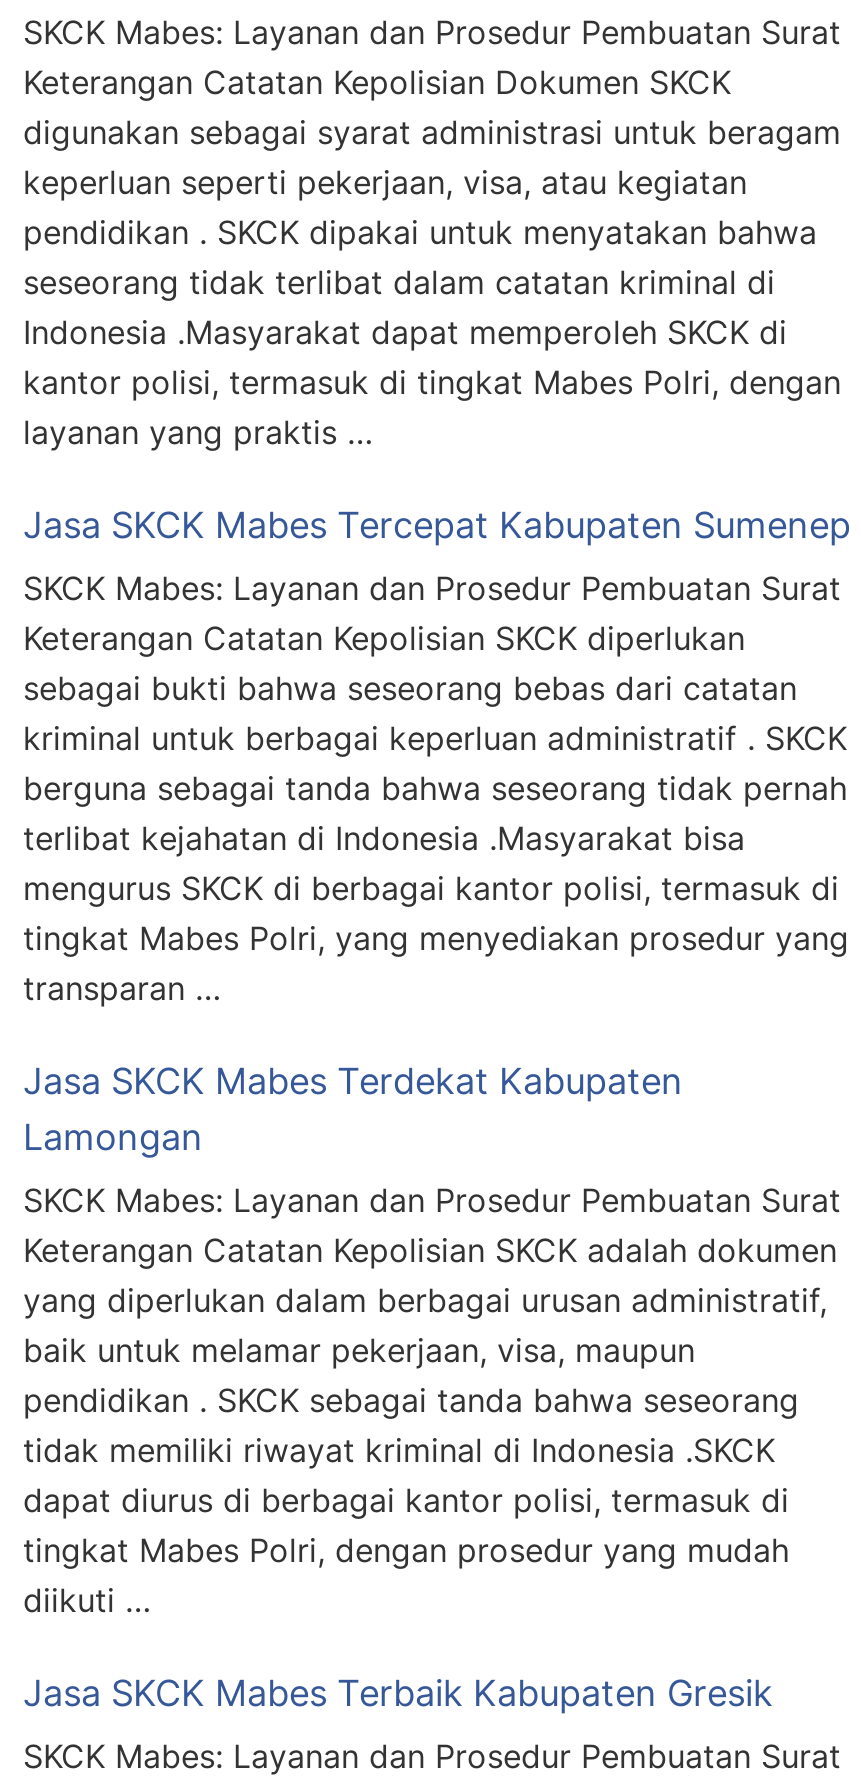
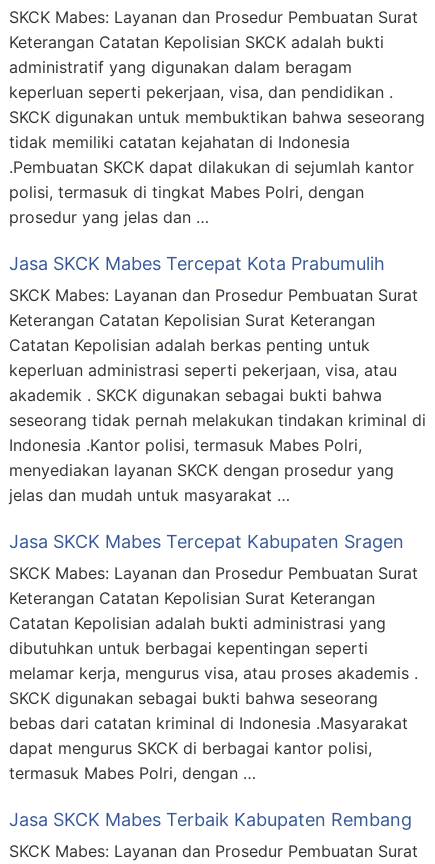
- Keterangan Catatan Kepolisian Dokumen SKCK
- digunakan sebagai syarat administrasi untuk beragam
- keperluan seperti pekerjaan, visa, atau kegiatan
- pendidikan . SKCK dipakai untuk menyatakan bahwa
- seseorang tidak terlibat dalam catatan kriminal di
- Indonesia .Masyarakat dapat memperoleh SKCK di
- kantor polisi, termasuk di tingkat Mabes Polri, dengan
- layanan yang praktis …
+ Keterangan Catatan Kepolisian SKCK adalah bukti
+ administratif yang digunakan dalam beragam
+ keperluan seperti pekerjaan, visa, dan pendidikan .
+ SKCK digunakan untuk membuktikan bahwa seseorang
+ tidak memiliki catatan kejahatan di Indonesia
+ .Pembuatan SKCK dapat dilakukan di sejumlah kantor
+ polisi, termasuk di tingkat Mabes Polri, dengan
+ prosedur yang jelas dan …

- Jasa SKCK Mabes Tercepat Kabupaten Sumenep
+ Jasa SKCK Mabes Tercepat Kota Prabumulih

- Keterangan Catatan Kepolisian SKCK diperlukan
- sebagai bukti bahwa seseorang bebas dari catatan
- kriminal untuk berbagai keperluan administratif . SKCK
- berguna sebagai tanda bahwa seseorang tidak pernah
- terlibat kejahatan di Indonesia .Masyarakat bisa
- mengurus SKCK di berbagai kantor polisi, termasuk di
- tingkat Mabes Polri, yang menyediakan prosedur yang
- transparan …
+ Keterangan Catatan Kepolisian Surat Keterangan
+ Catatan Kepolisian adalah berkas penting untuk
+ keperluan administrasi seperti pekerjaan, visa, atau
+ akademik . SKCK digunakan sebagai bukti bahwa
+ seseorang tidak pernah melakukan tindakan kriminal di
+ Indonesia .Kantor polisi, termasuk Mabes Polri,
+ menyediakan layanan SKCK dengan prosedur yang
+ jelas dan mudah untuk masyarakat …

- Jasa SKCK Mabes Terdekat Kabupaten
- Lamongan
+ Jasa SKCK Mabes Tercepat Kabupaten Sragen

- Keterangan Catatan Kepolisian SKCK adalah dokumen
- yang diperlukan dalam berbagai urusan administratif,
- baik untuk melamar pekerjaan, visa, maupun
- pendidikan . SKCK sebagai tanda bahwa seseorang
- tidak memiliki riwayat kriminal di Indonesia .SKCK
- dapat diurus di berbagai kantor polisi, termasuk di
- tingkat Mabes Polri, dengan prosedur yang mudah
- diikuti …
+ Keterangan Catatan Kepolisian Surat Keterangan
+ Catatan Kepolisian adalah bukti administrasi yang
+ dibutuhkan untuk berbagai kepentingan seperti
+ melamar kerja, mengurus visa, atau proses akademis .
+ SKCK digunakan sebagai bukti bahwa seseorang
+ bebas dari catatan kriminal di Indonesia .Masyarakat
+ dapat mengurus SKCK di berbagai kantor polisi,
+ termasuk Mabes Polri, dengan …

- Jasa SKCK Mabes Terbaik Kabupaten Gresik
+ Jasa SKCK Mabes Terbaik Kabupaten Rembang
